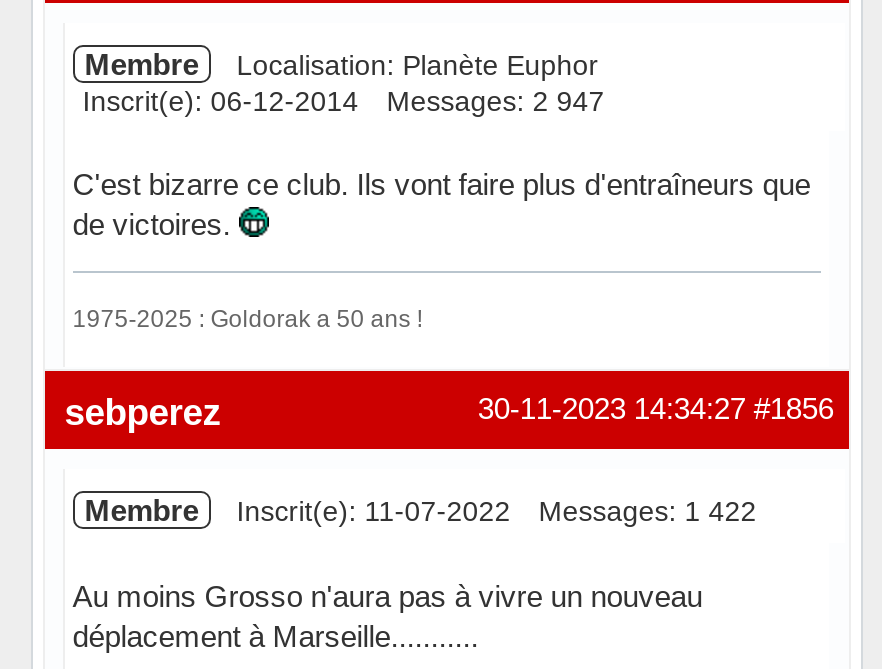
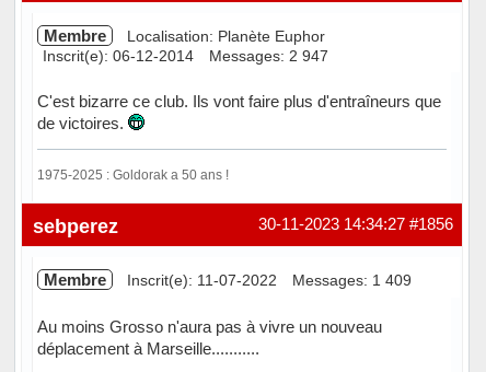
- Membre Inscrit(e): 11-07-2022 Messages: 1 422
+ Membre Inscrit(e): 11-07-2022 Messages: 1 409
